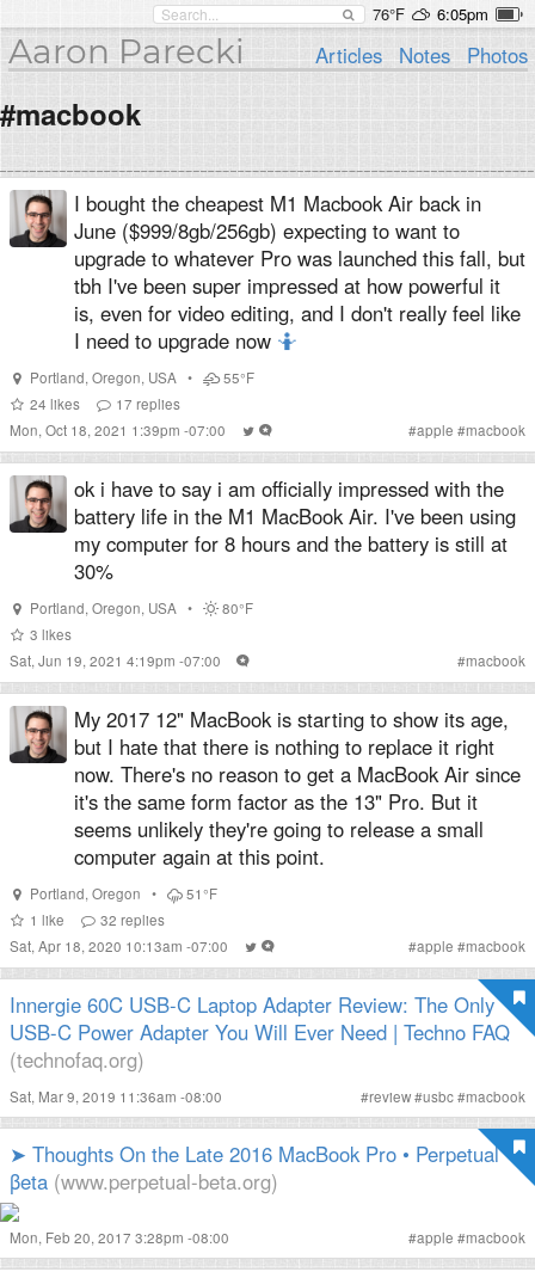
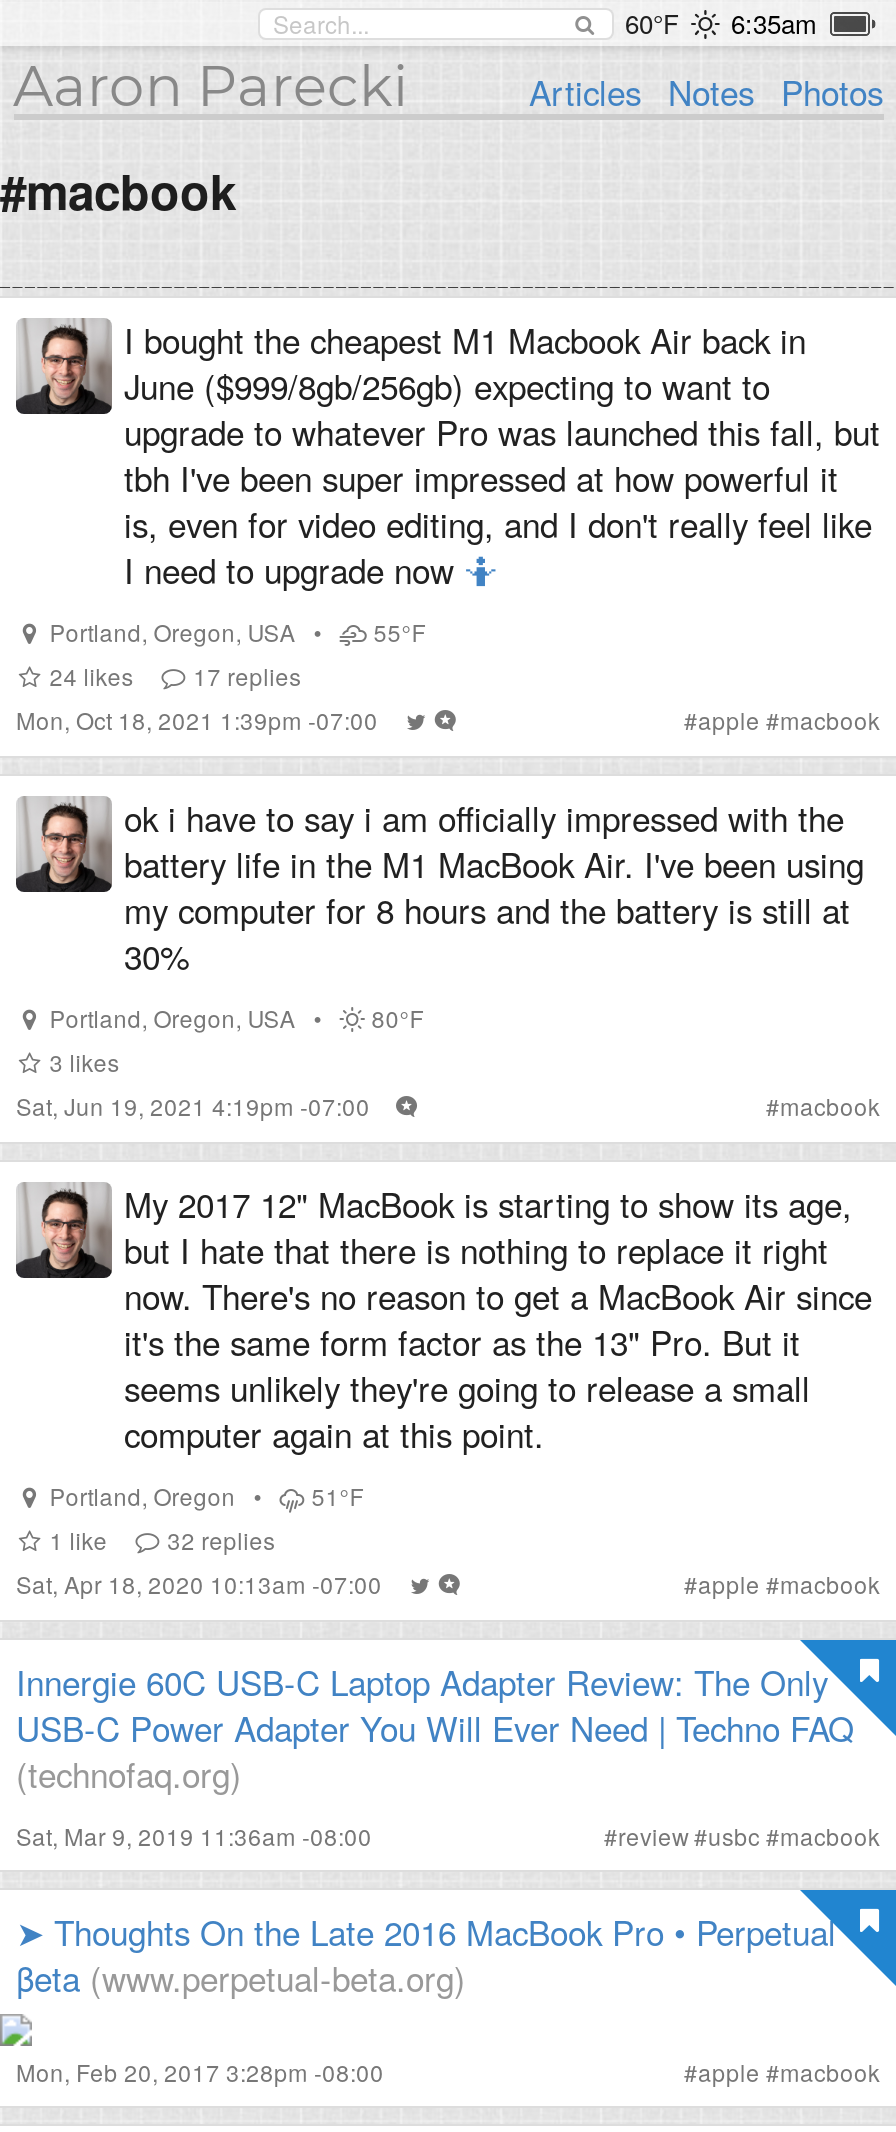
- 76°F
- 6:05pm
+ 60°F
+ 6:35am
